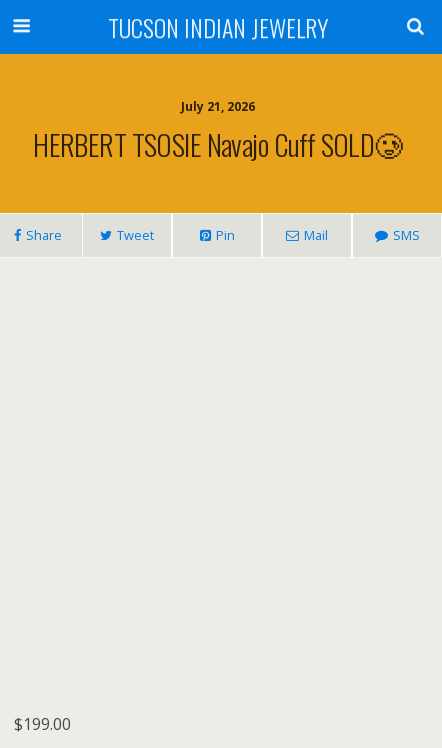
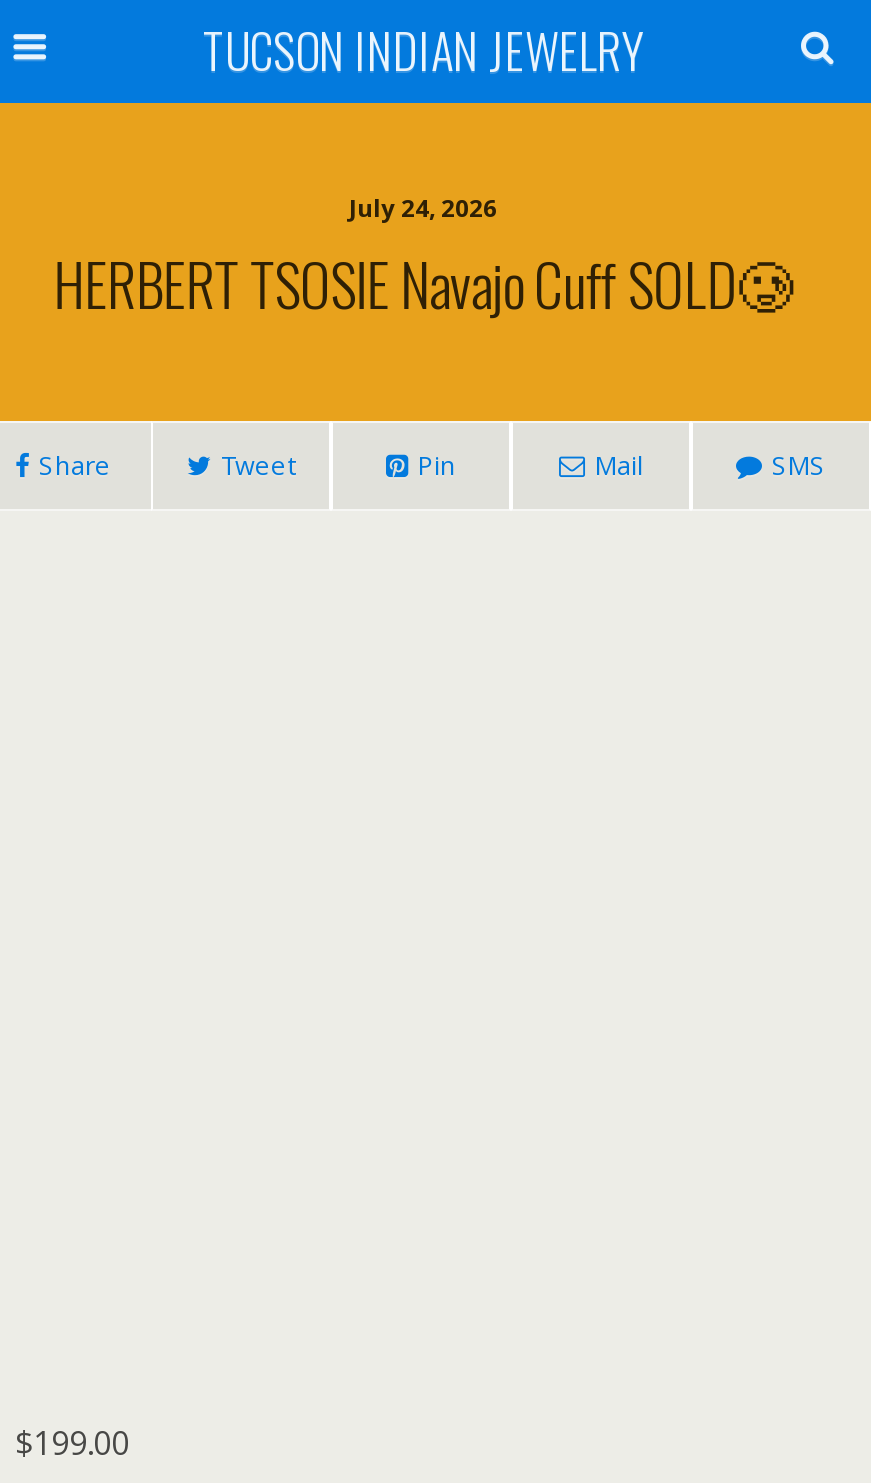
- July 21, 2026
+ July 24, 2026
